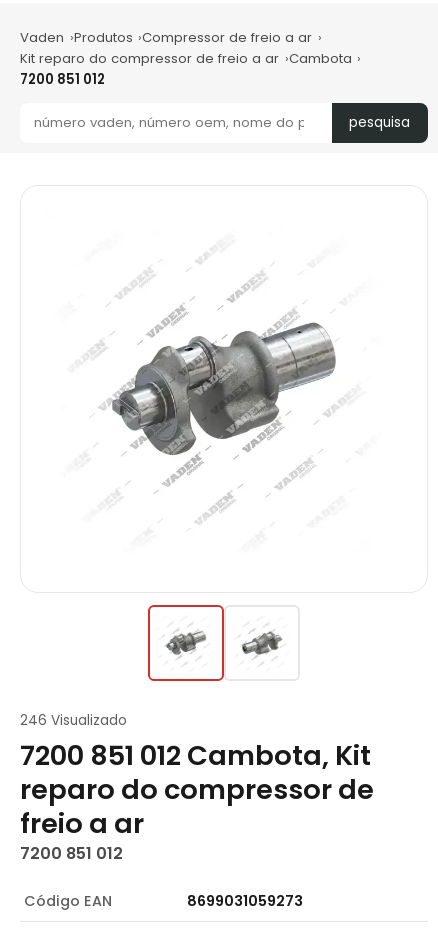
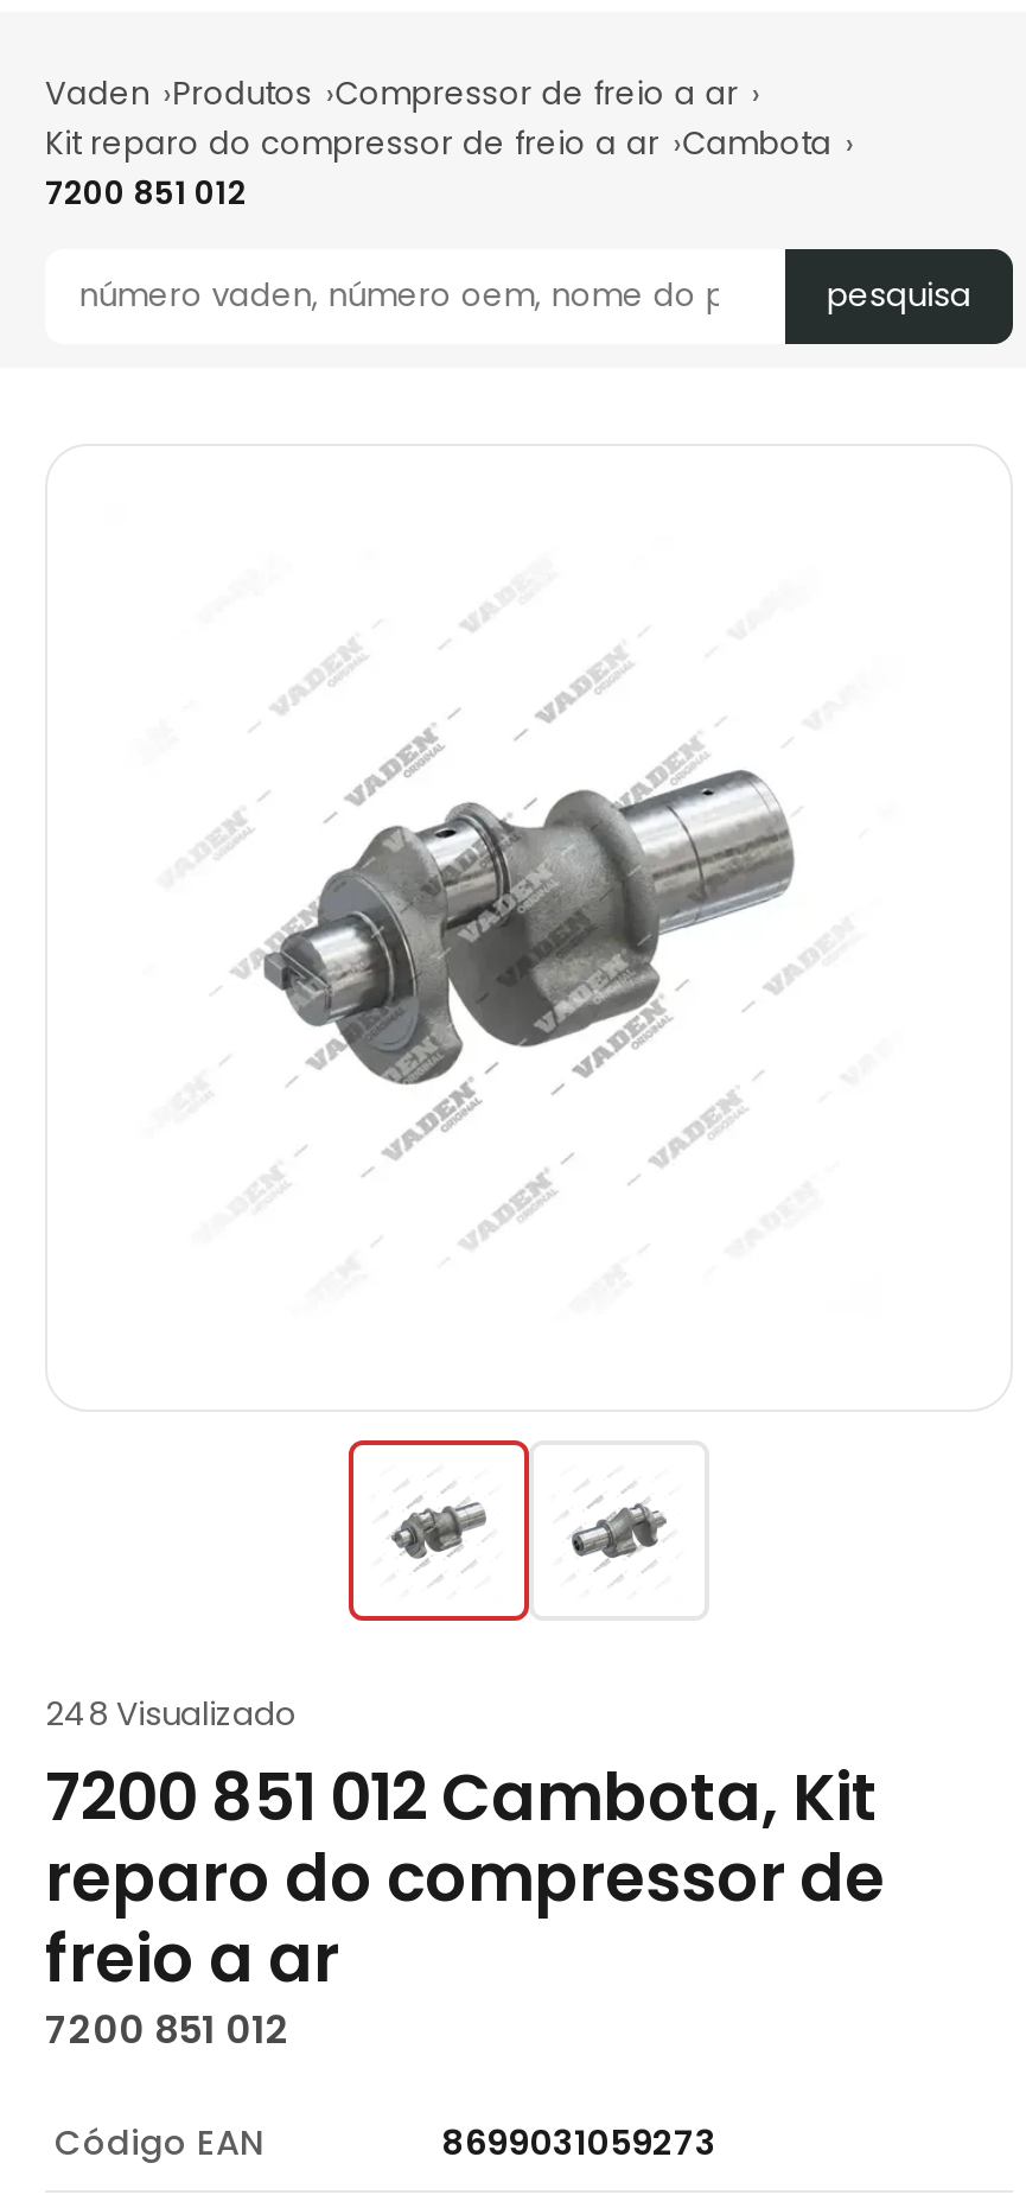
- 246 Visualizado
+ 248 Visualizado
